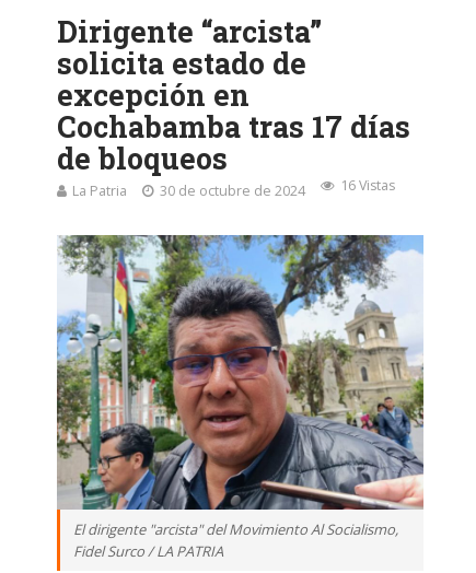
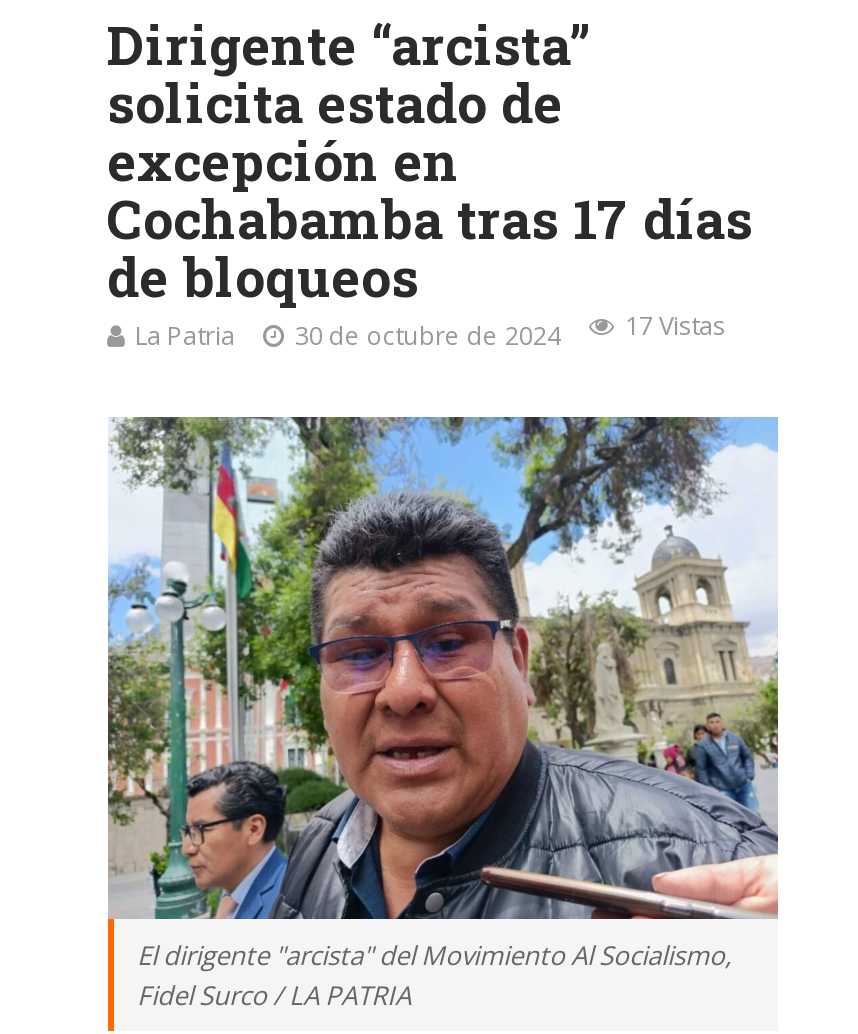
- La Patria 30 de octubre de 2024 16 Vistas
+ La Patria 30 de octubre de 2024 17 Vistas
